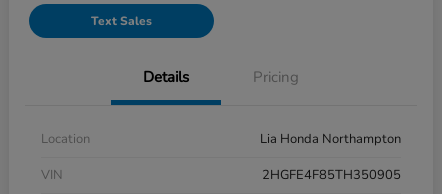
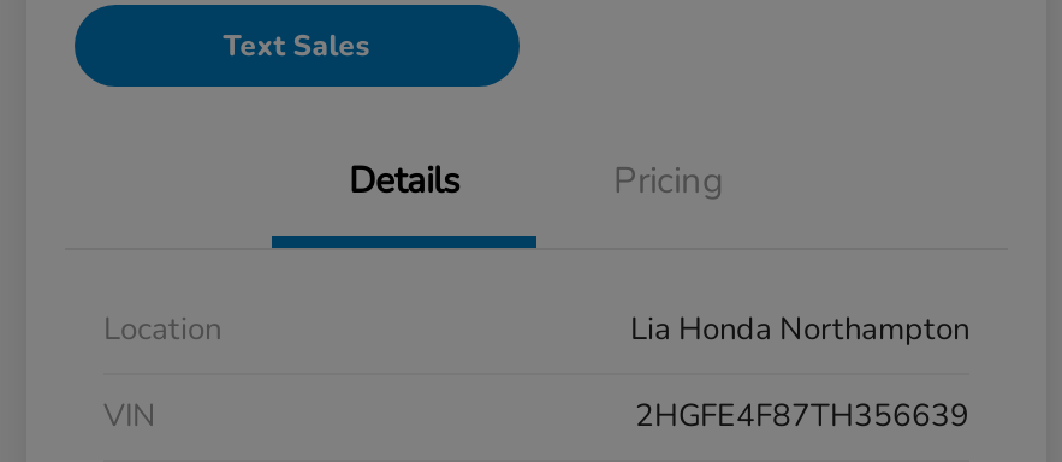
- 2HGFE4F85TH350905
+ 2HGFE4F87TH356639
